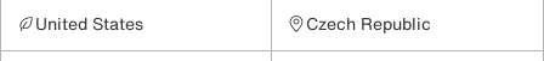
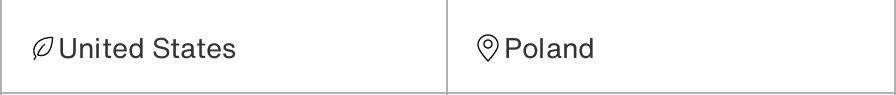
- Czech Republic
+ Poland
